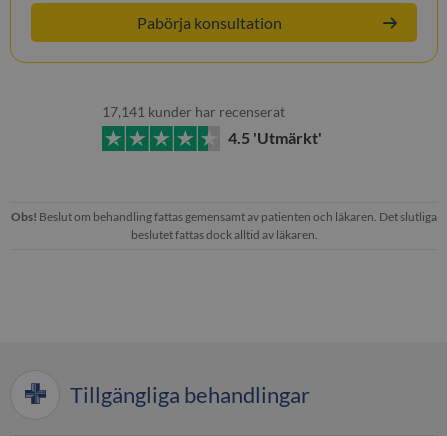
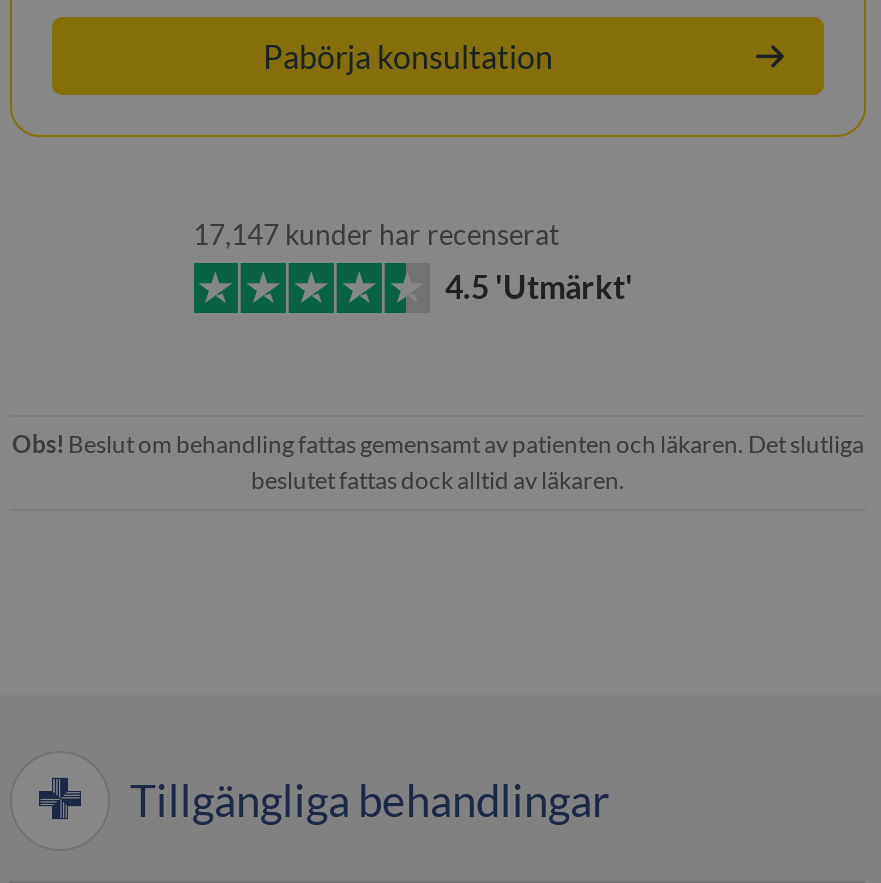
- 17,141 kunder har recenserat
+ 17,147 kunder har recenserat
